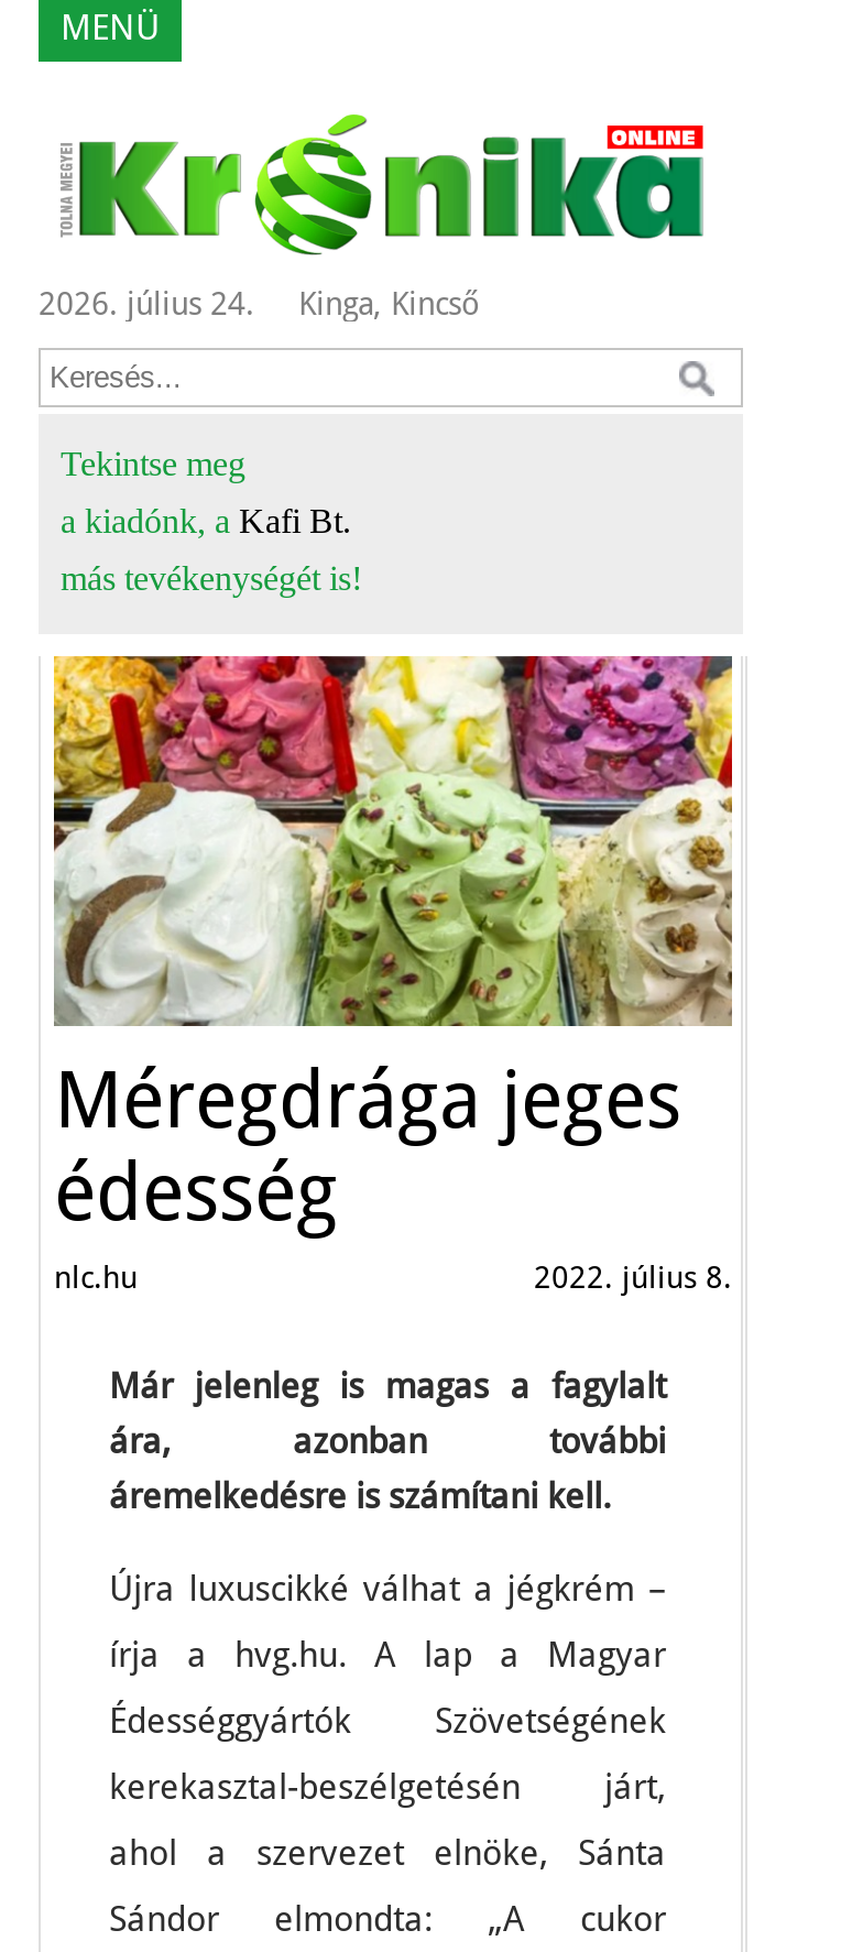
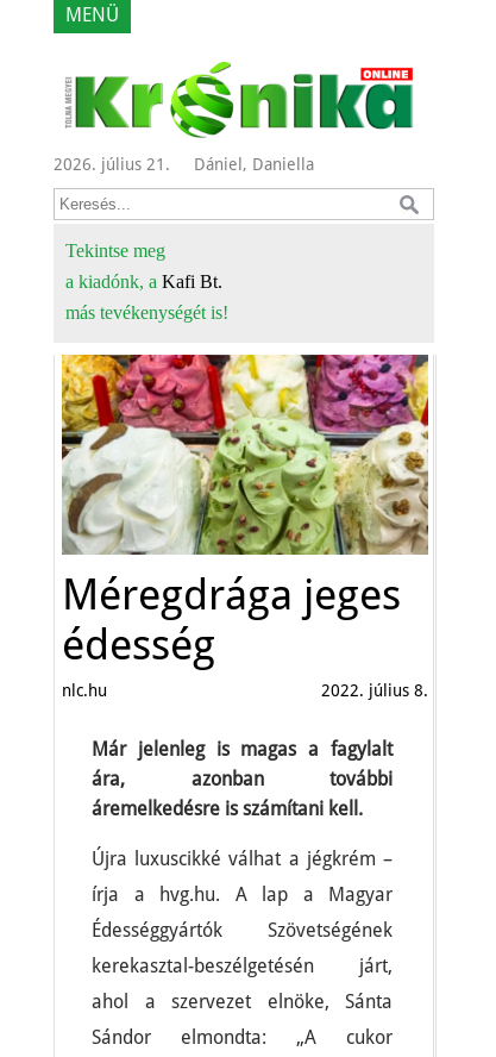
- 2026. július 24.
- Kinga, Kincső
+ 2026. július 21.
+ Dániel, Daniella
